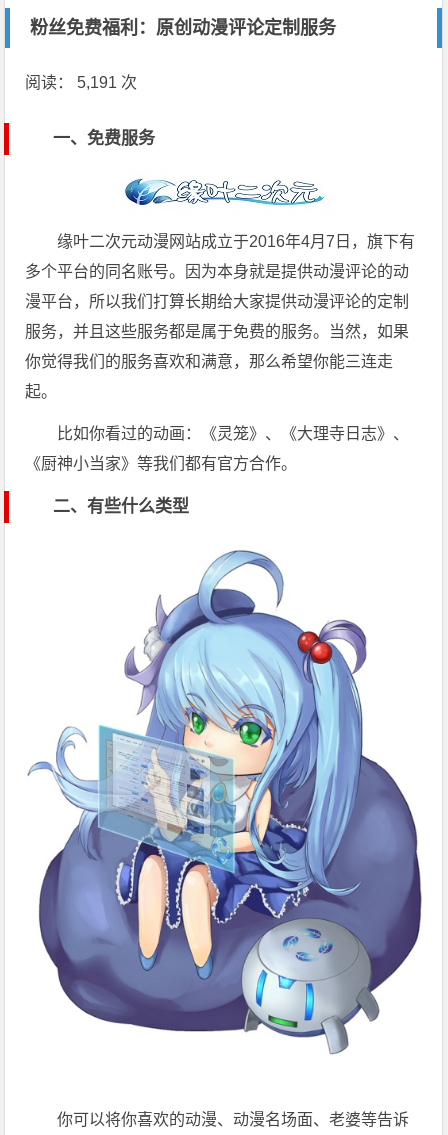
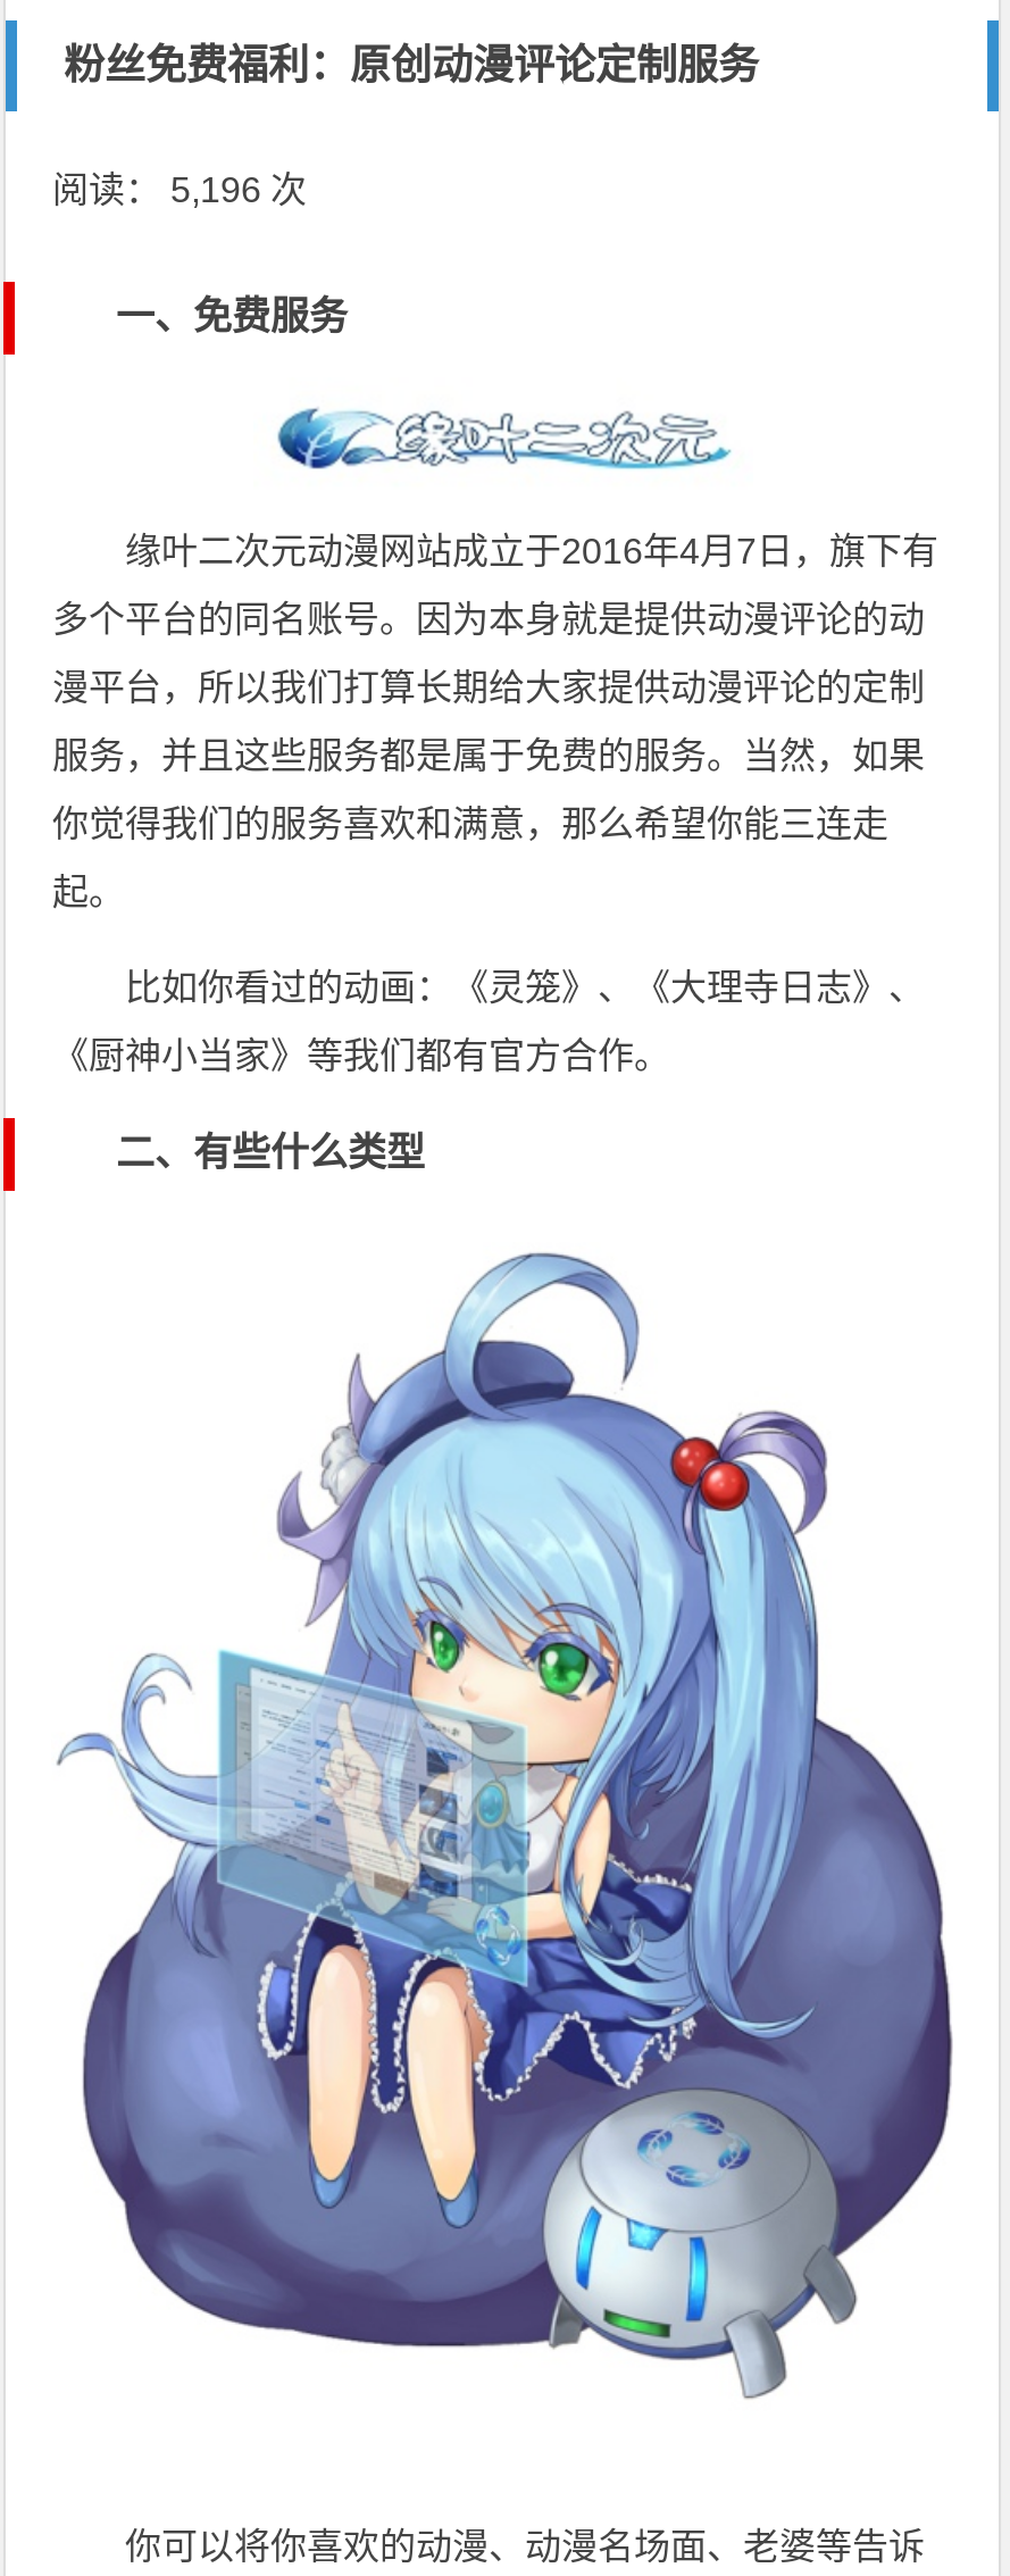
- 阅读： 5,191 次
+ 阅读： 5,196 次
